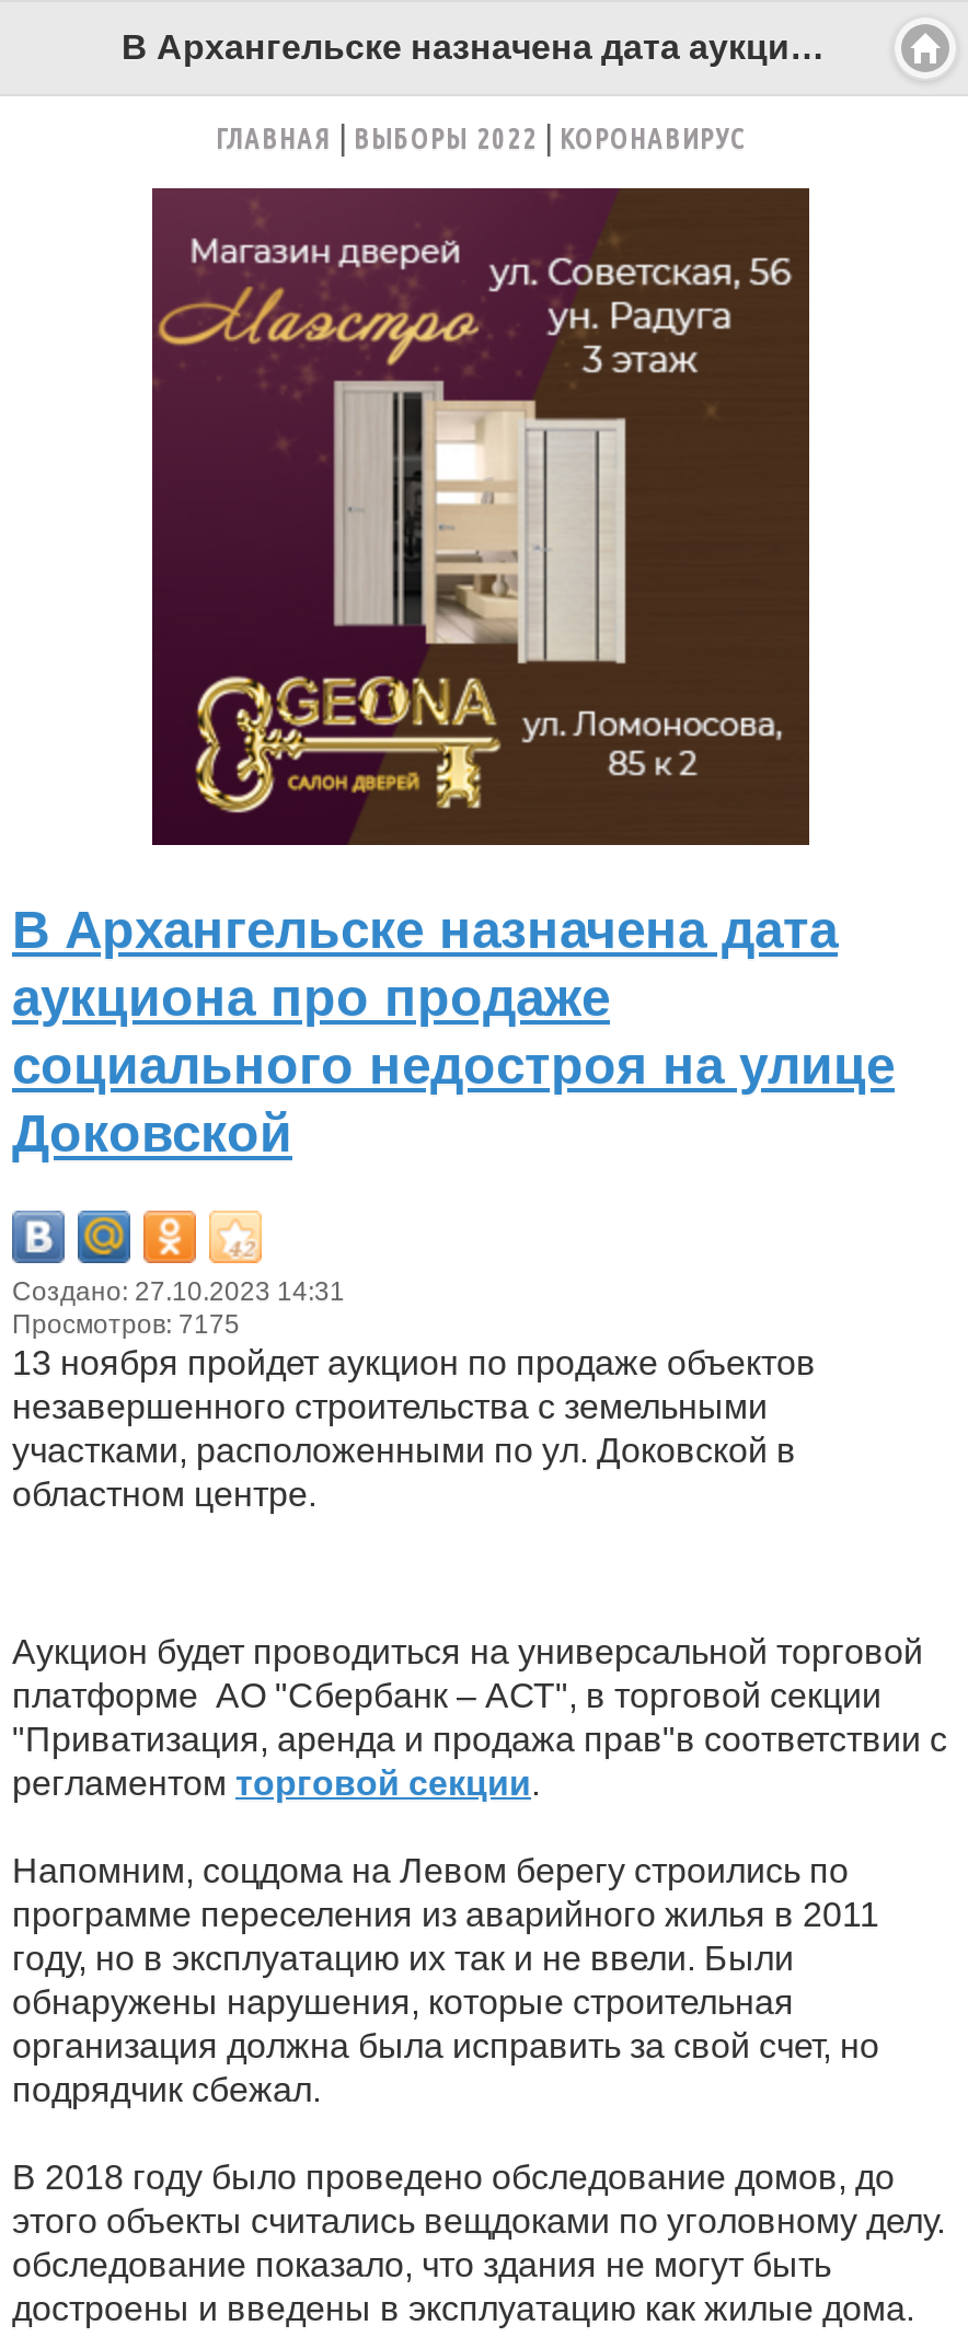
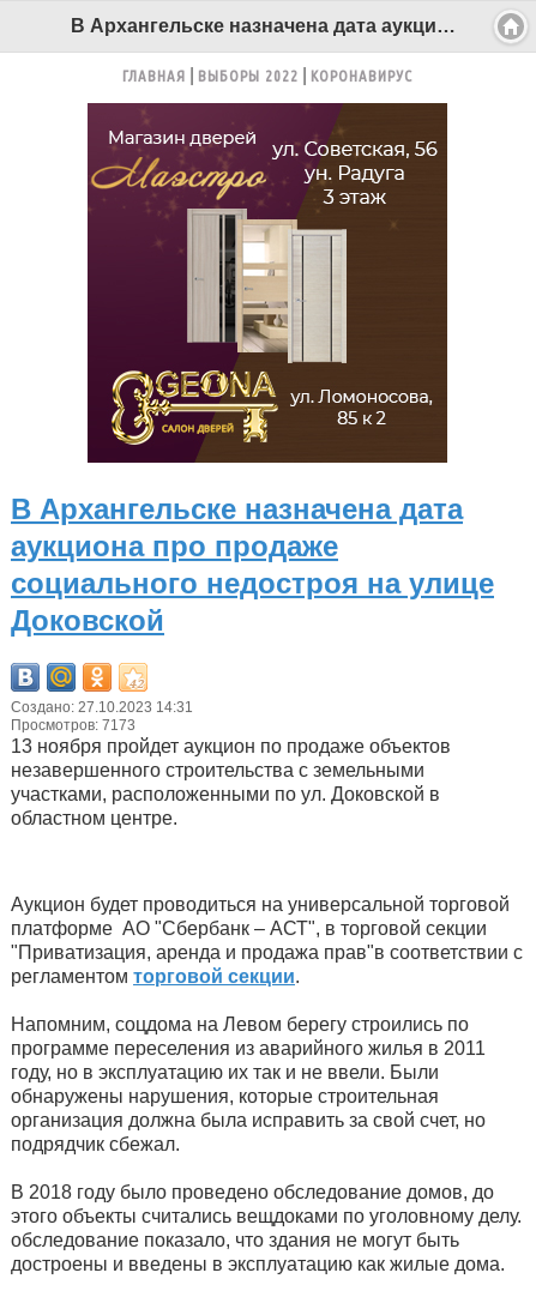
- Просмотров: 7175
+ Просмотров: 7173
